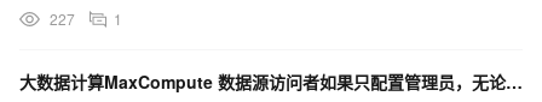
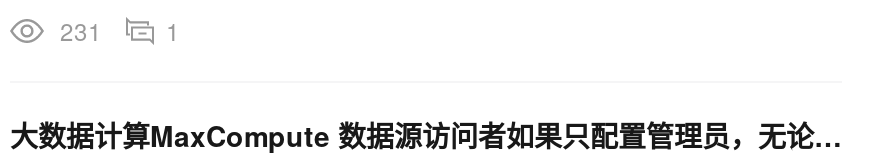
- 227 1
+ 231 1
